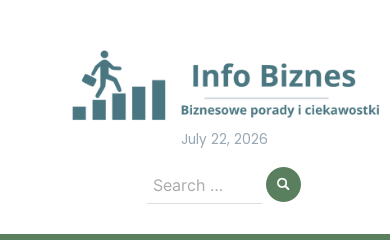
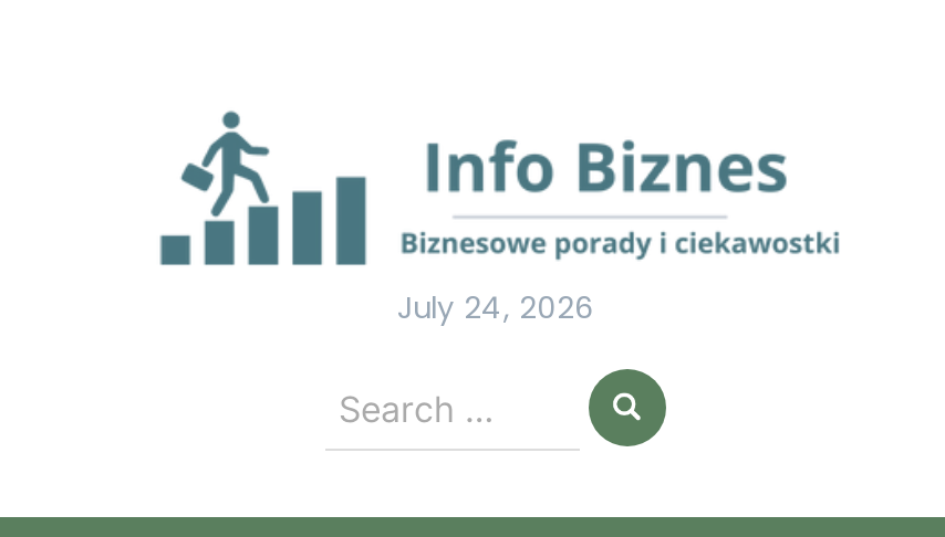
- July 22, 2026
+ July 24, 2026
